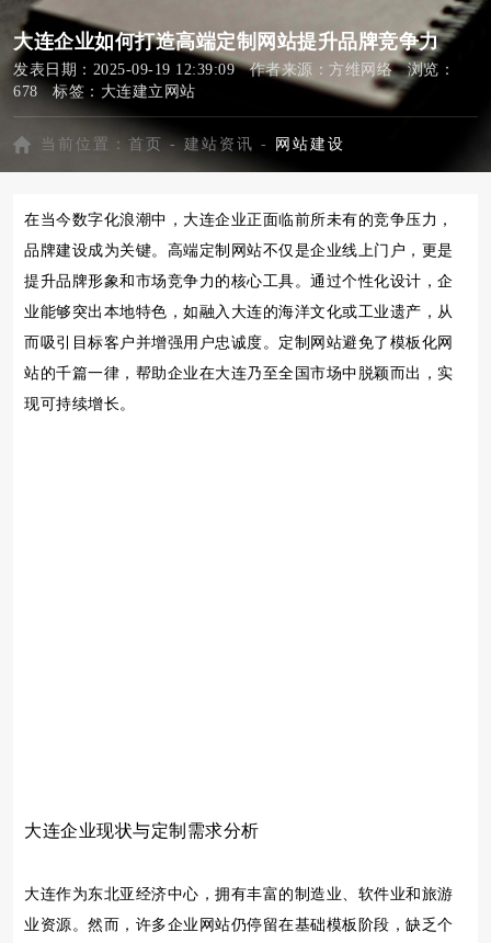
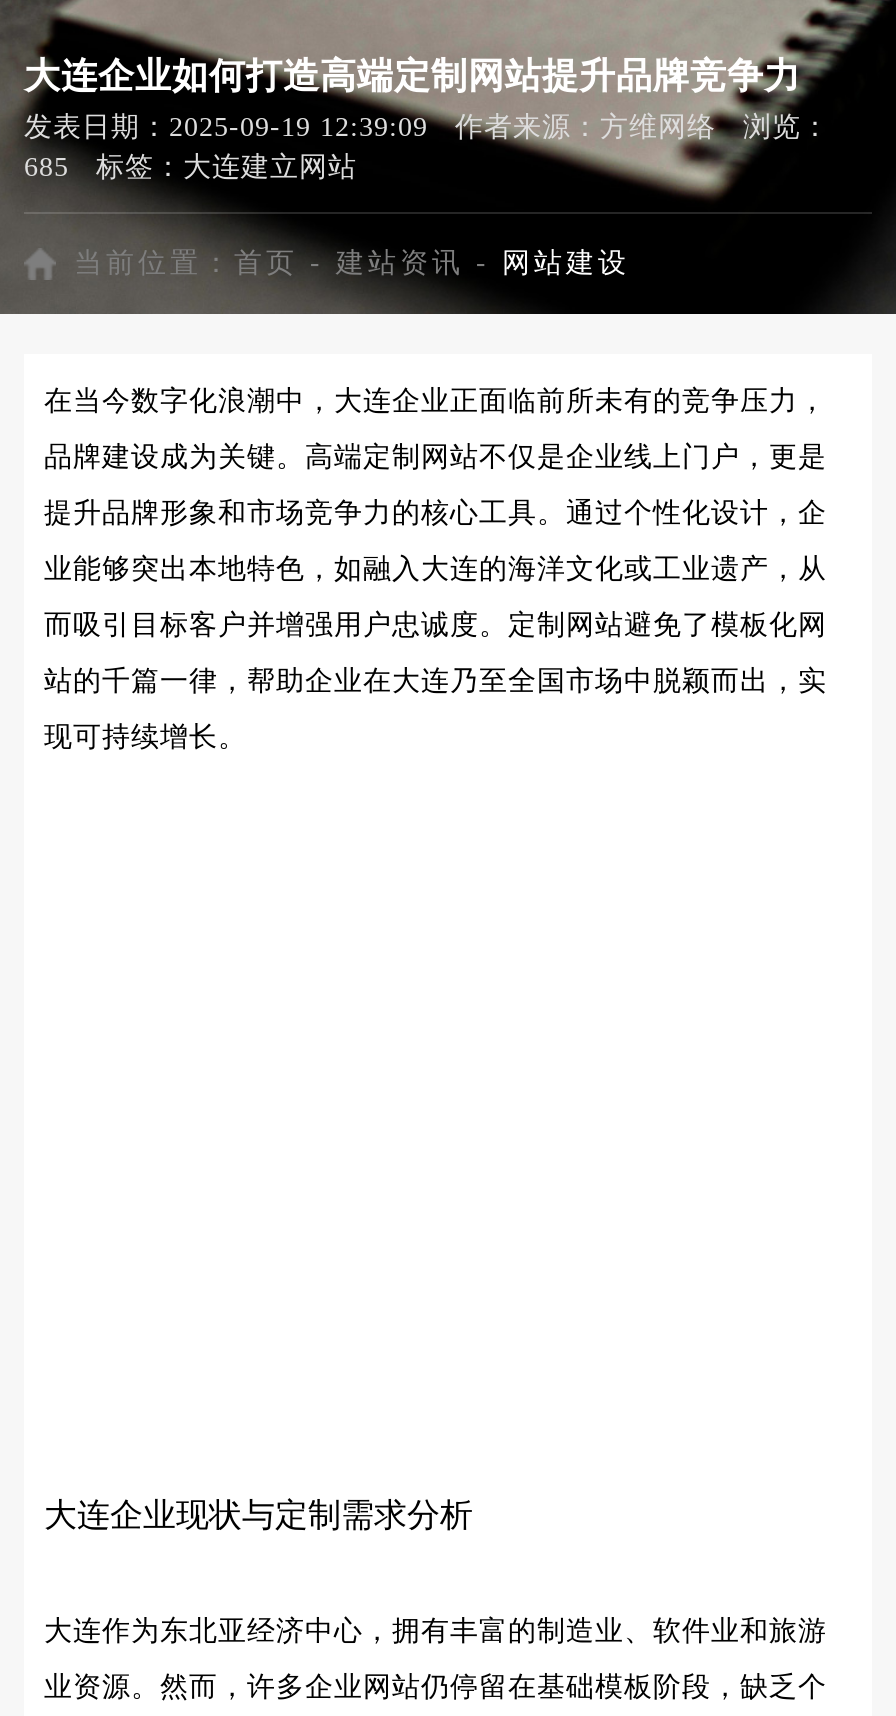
- 678 标签：大连建立网站
+ 685 标签：大连建立网站
